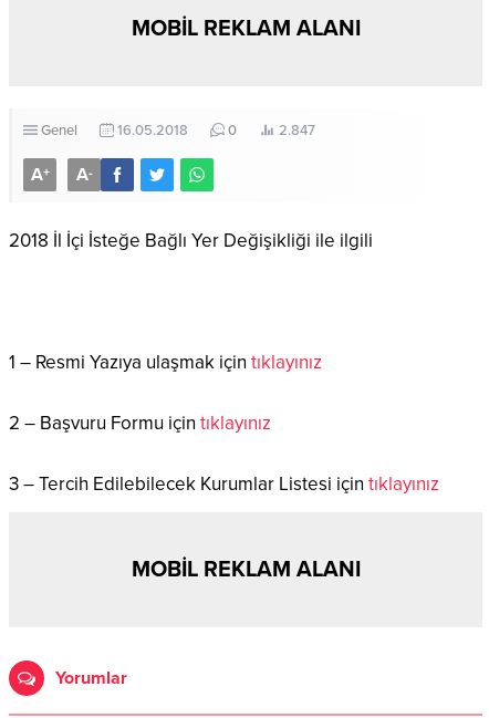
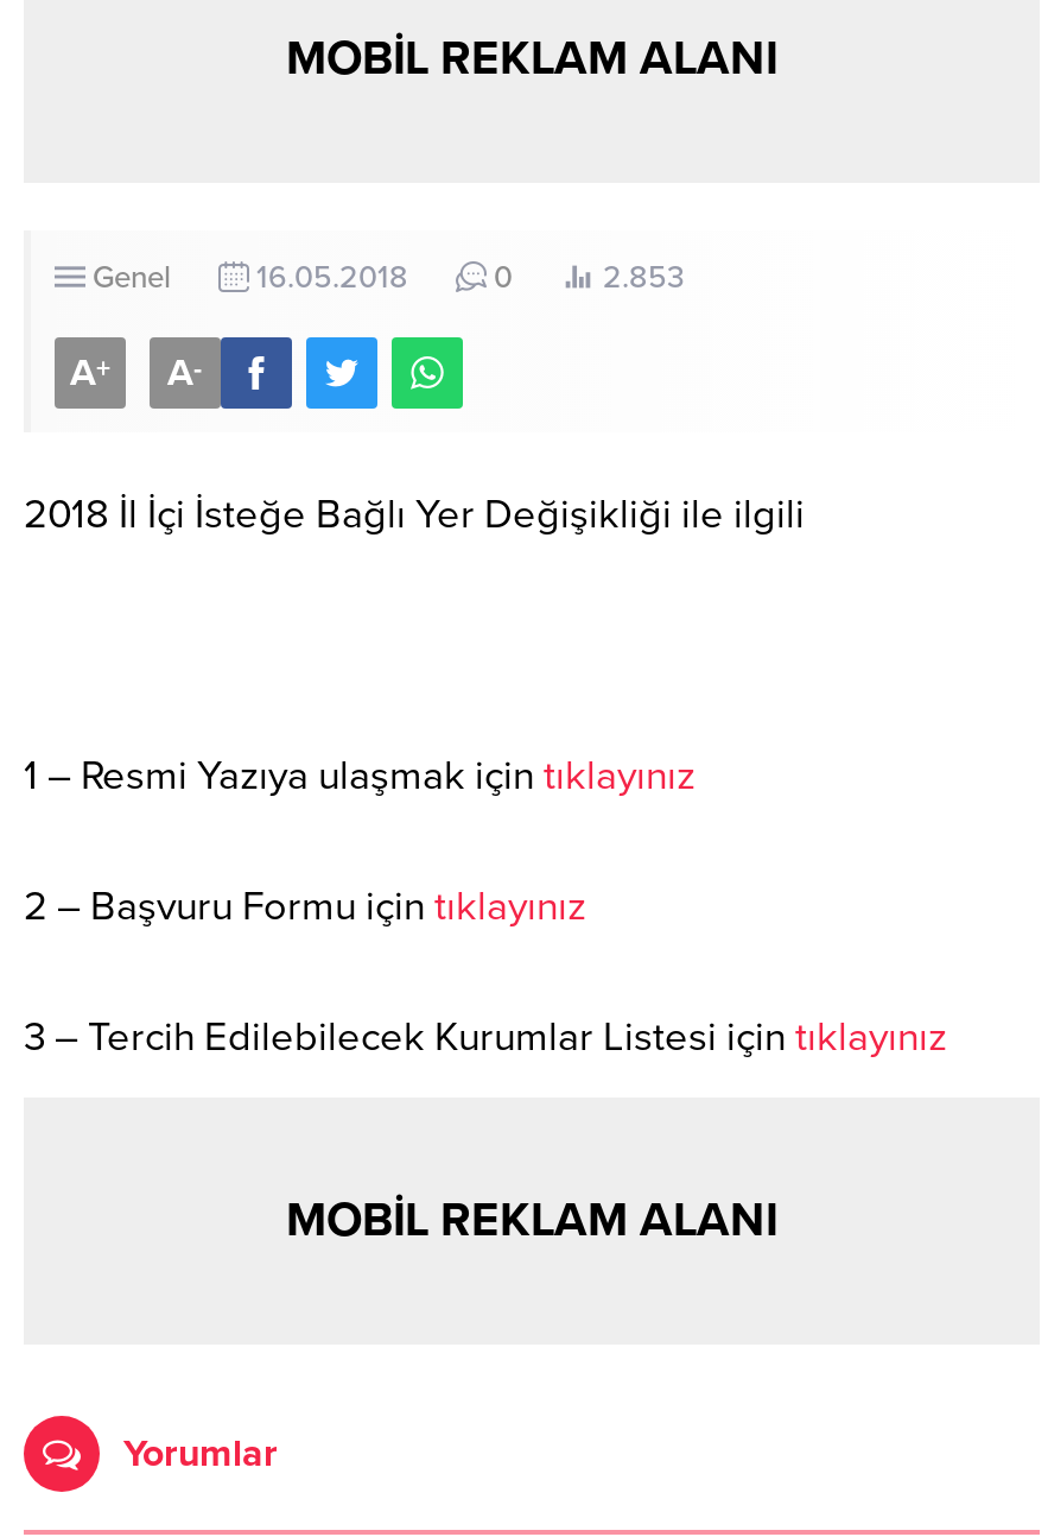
- 2.847
+ 2.853
